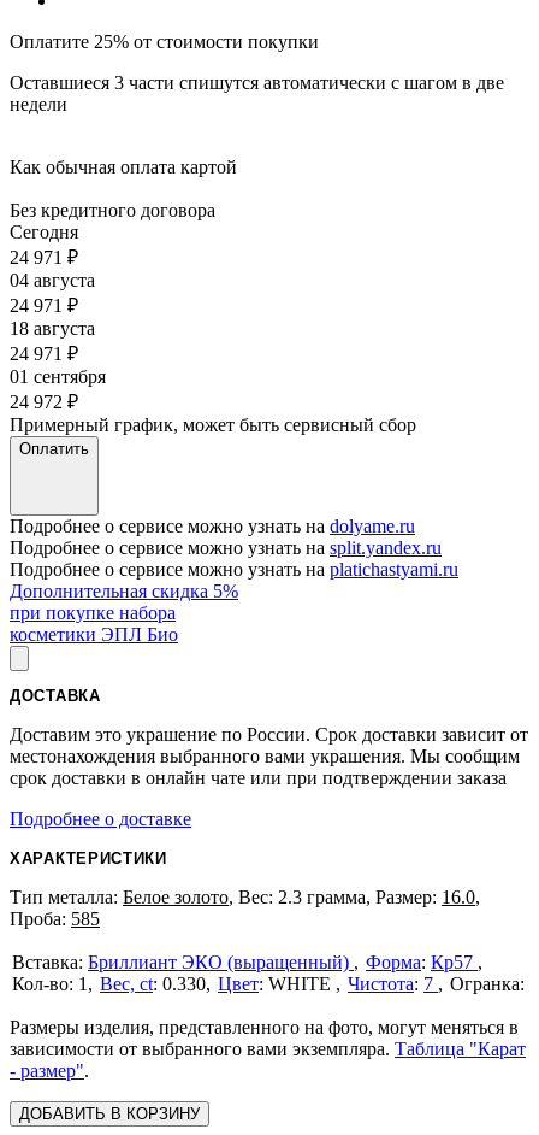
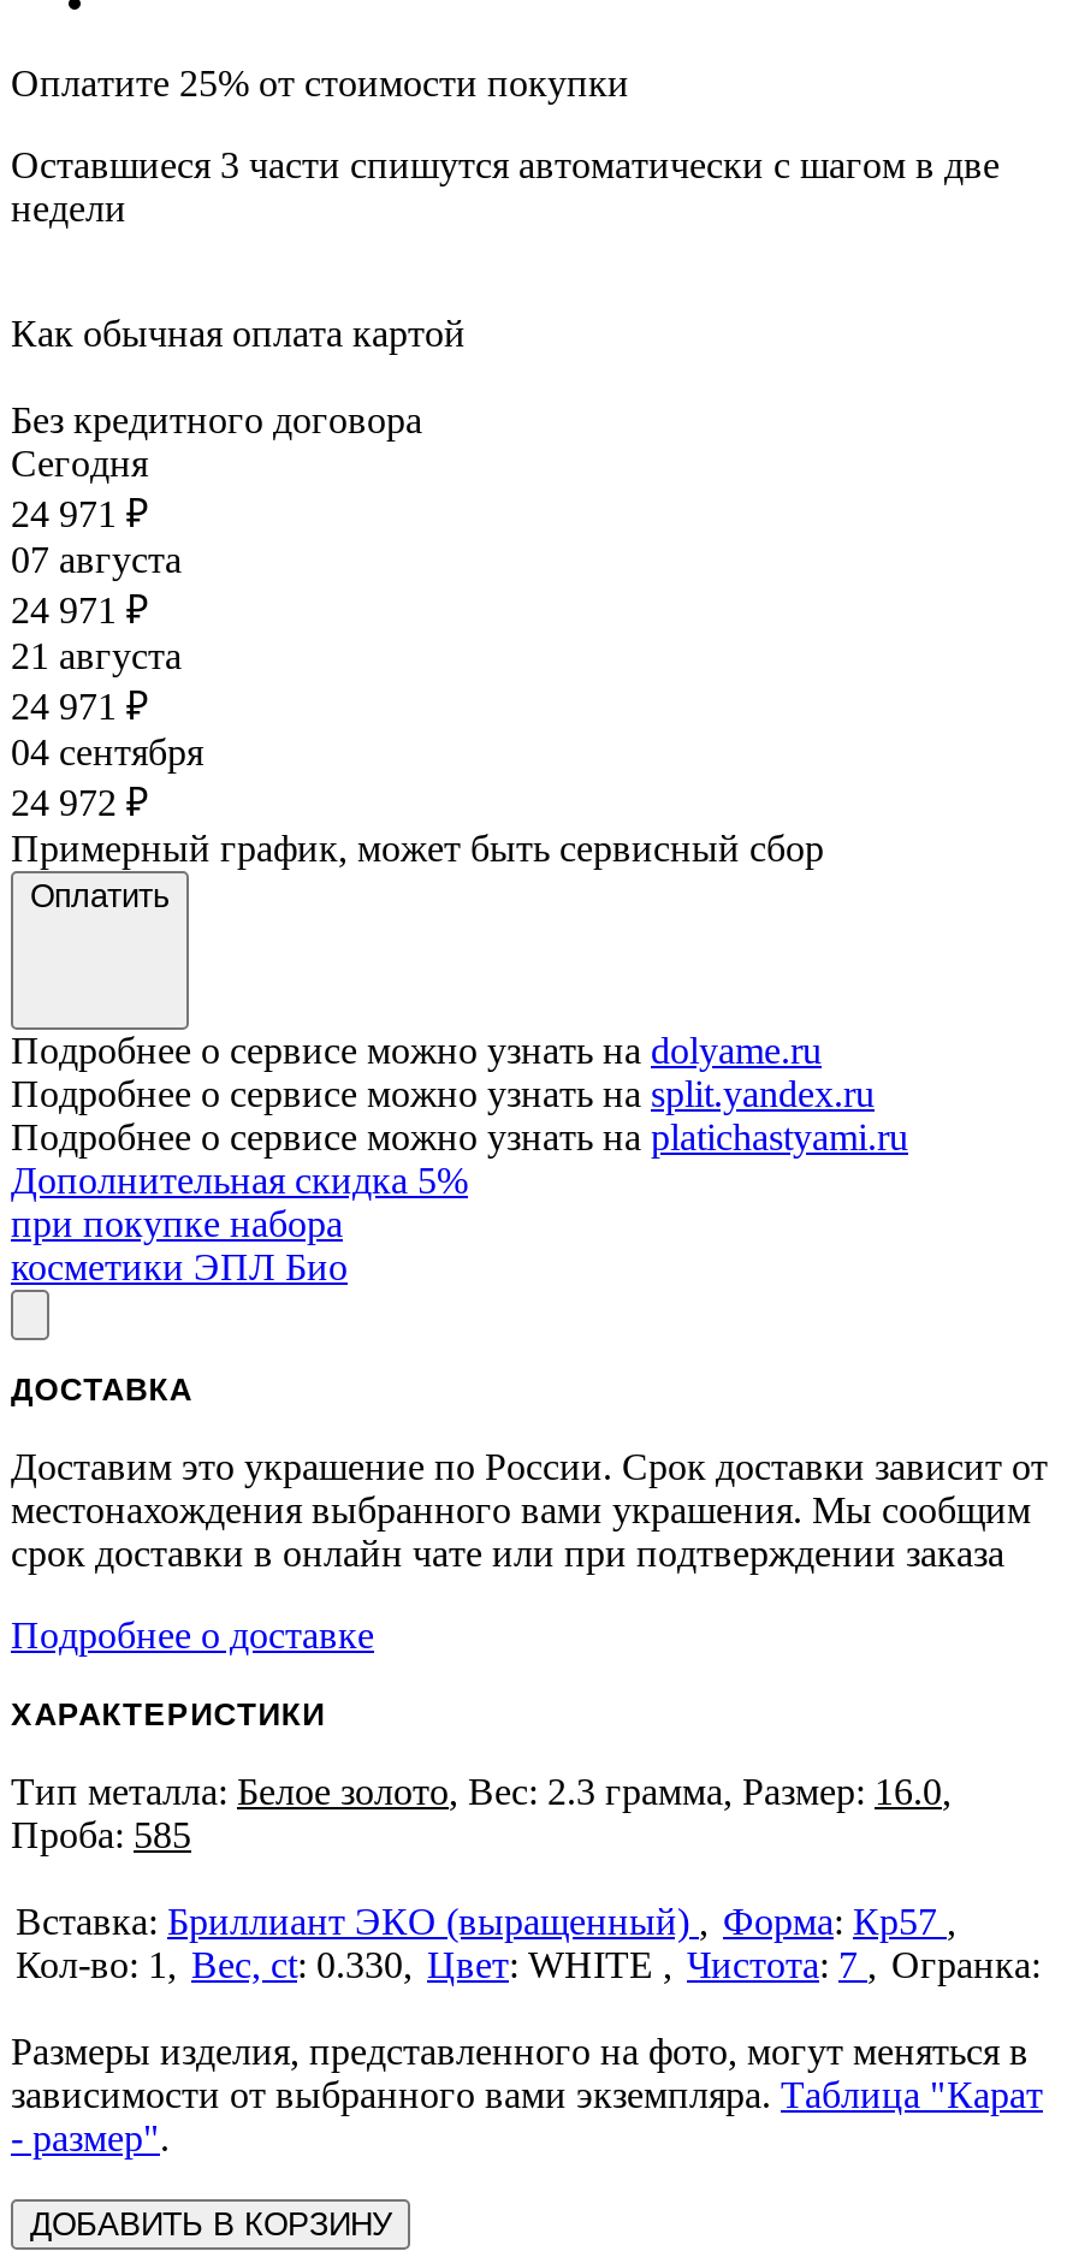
- 04 августа
+ 07 августа

- 18 августа
+ 21 августа

- 01 сентября
+ 04 сентября
